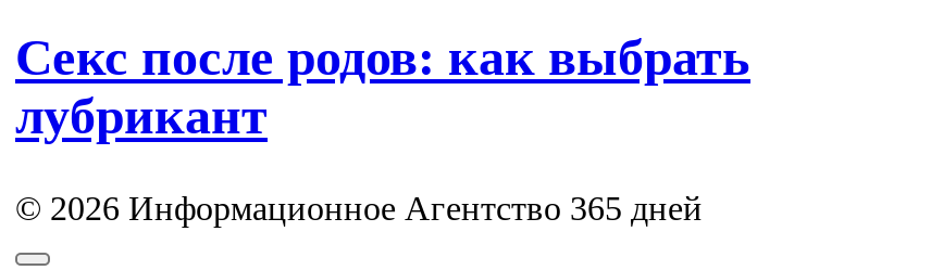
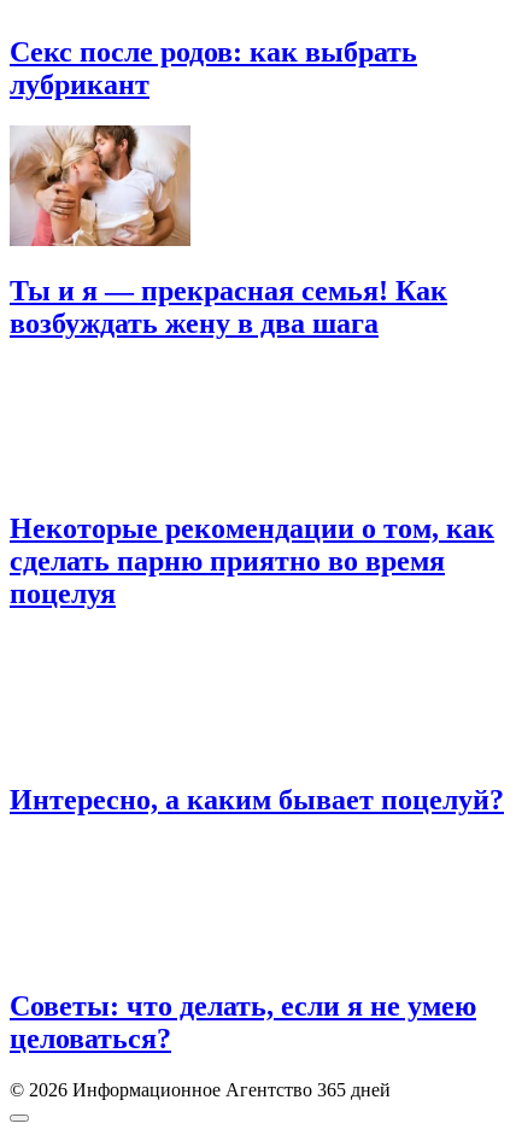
+ [image]
+ Ты и я — прекрасная семья! Как
+ возбуждать жену в два шага

+ Некоторые рекомендации о том, как
+ сделать парню приятно во время
+ поцелуя

+ Интересно, а каким бывает поцелуй?

+ Советы: что делать, если я не умею
+ целоваться?
